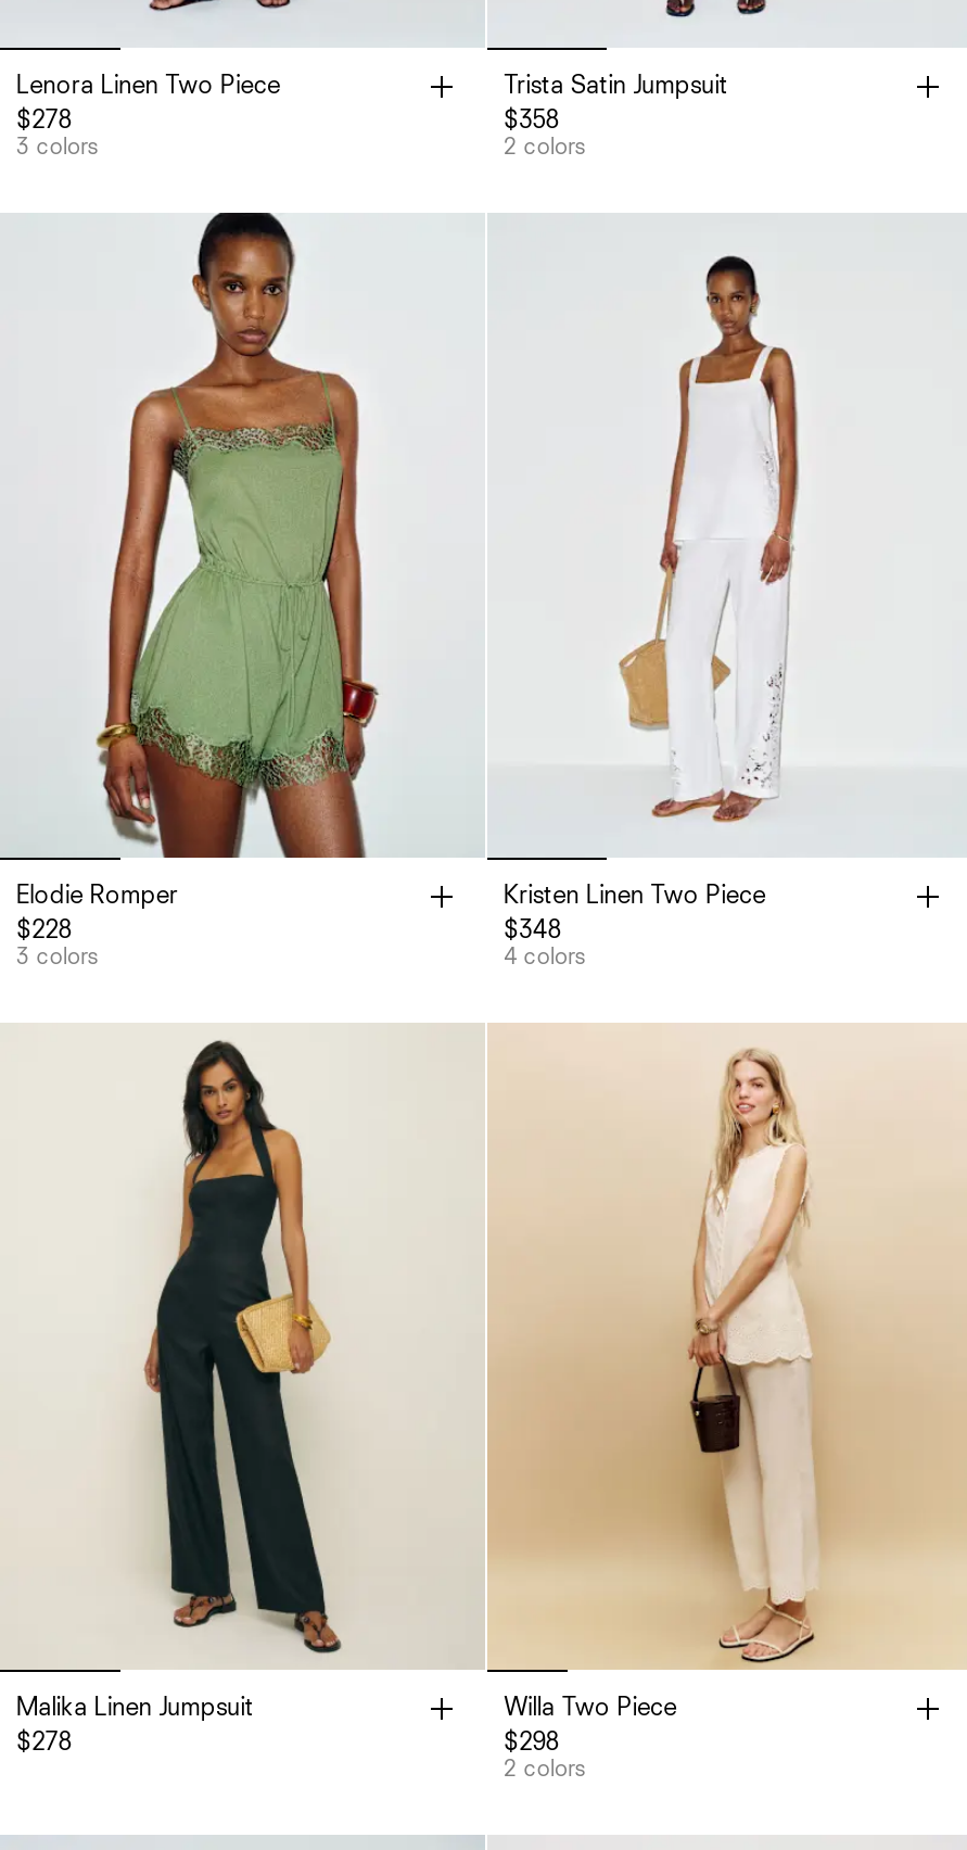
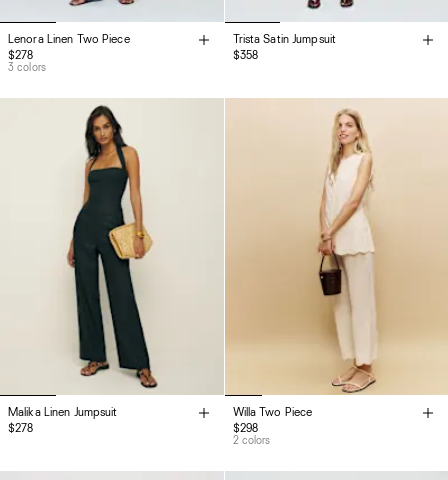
- 2 colors

- [image]
- Elodie Romper
- $228
- 3 colors

- [image]
- Kristen Linen Two Piece
- $348
- 4 colors
